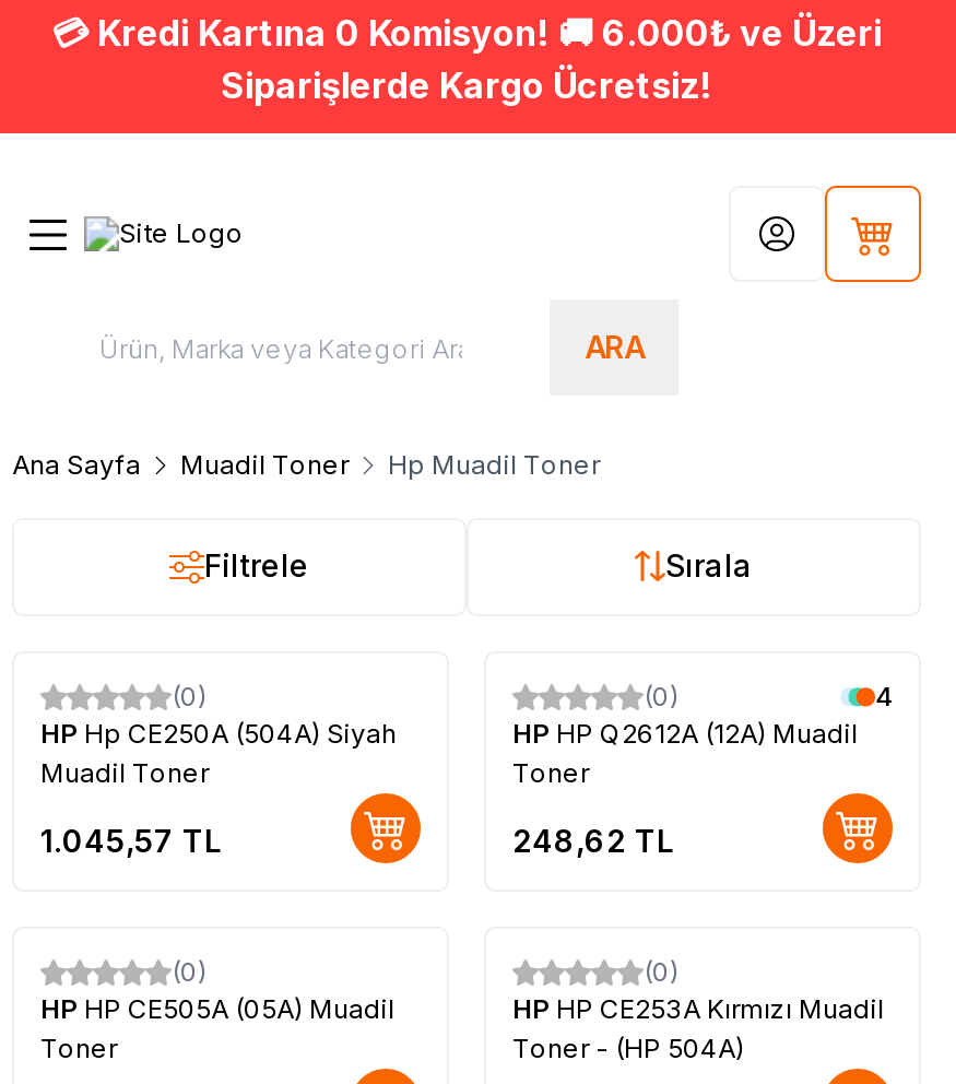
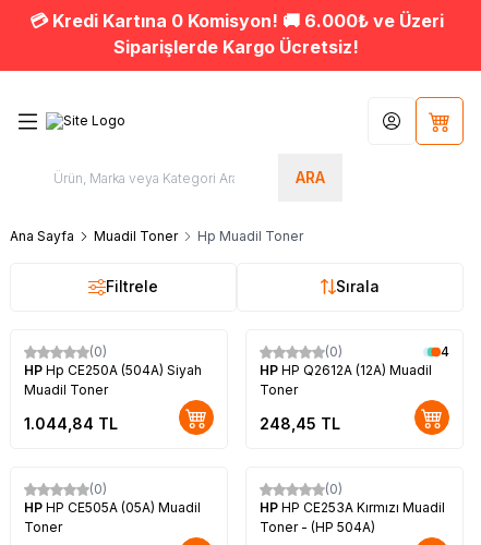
- 1.045,57 TL
+ 1.044,84 TL

- 248,62 TL
+ 248,45 TL
